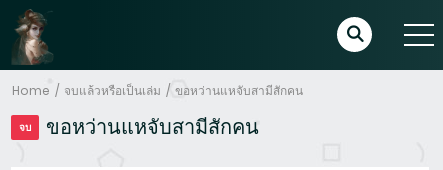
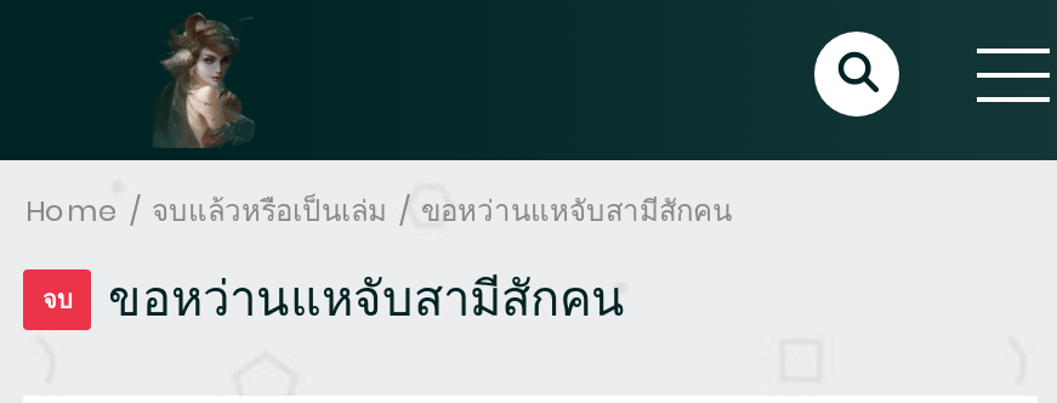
+ [image]

- [image]
